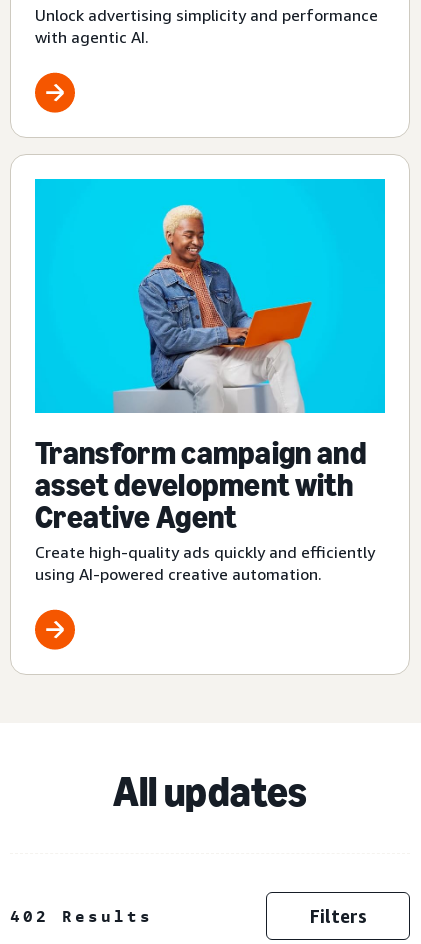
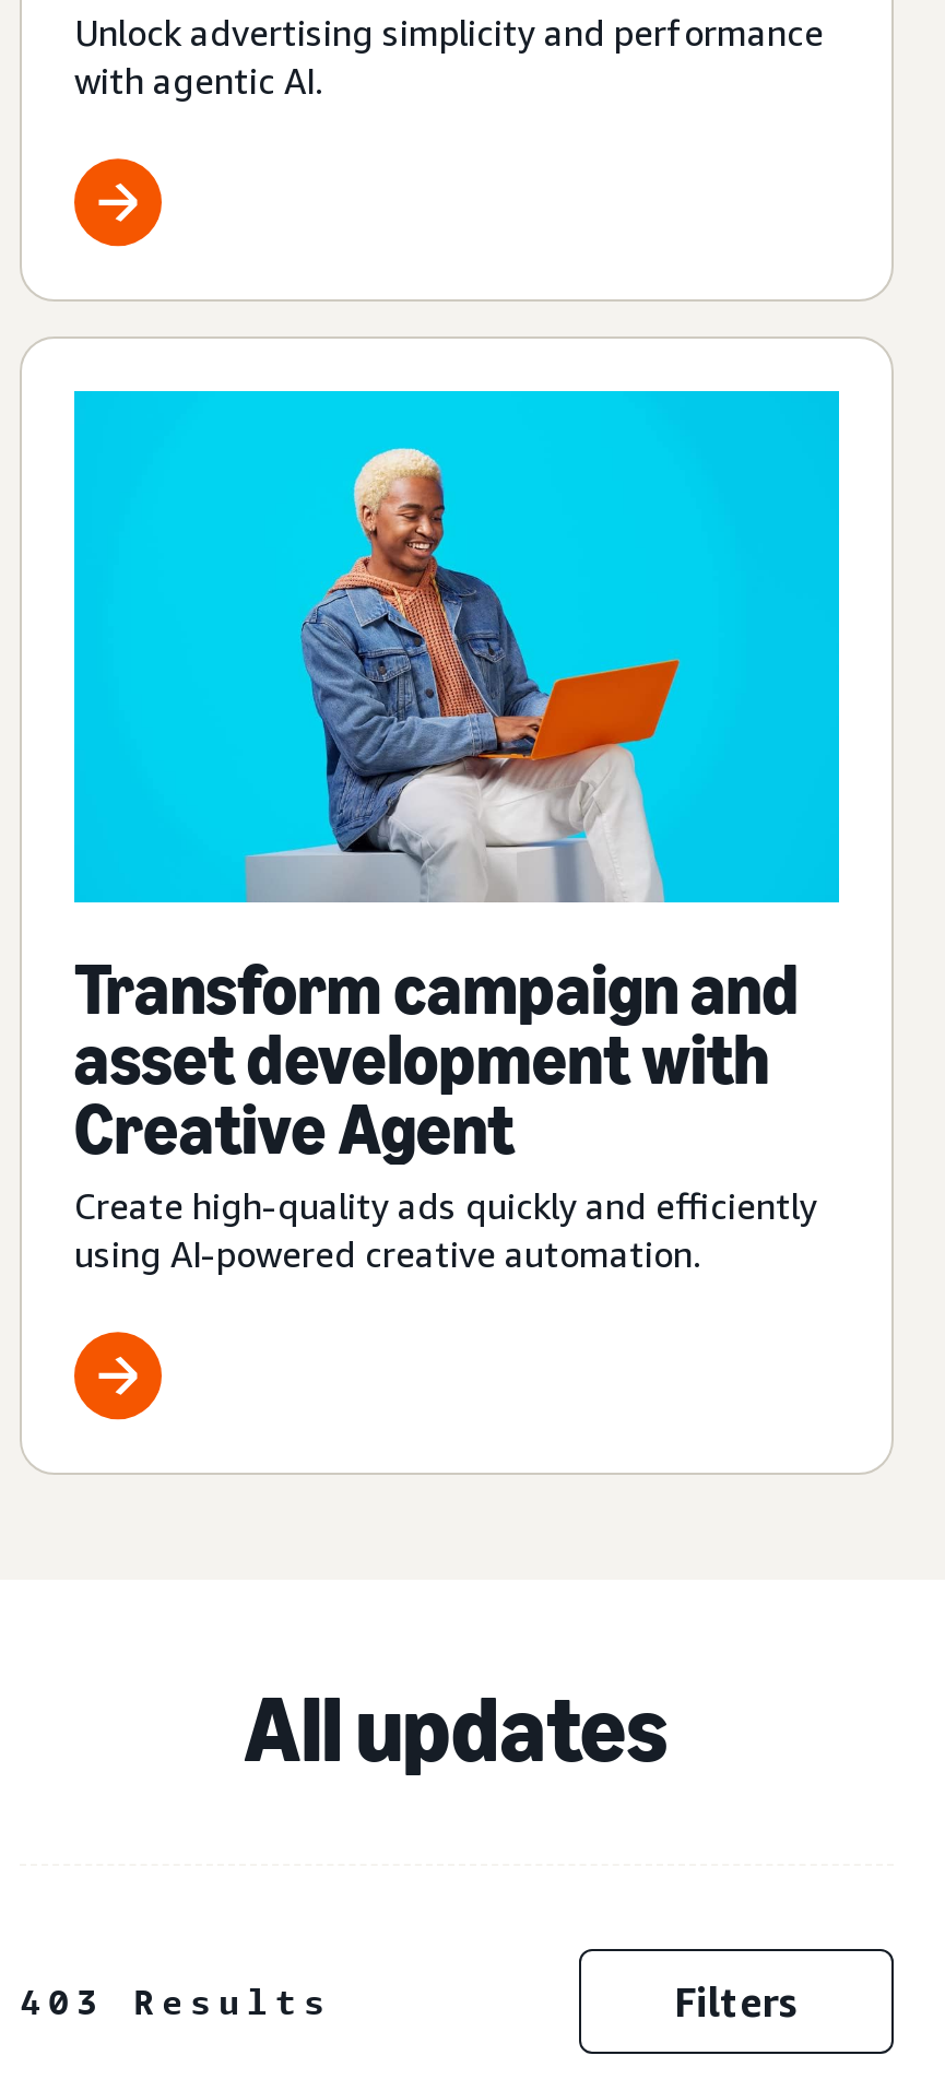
- 402 Results
+ 403 Results
